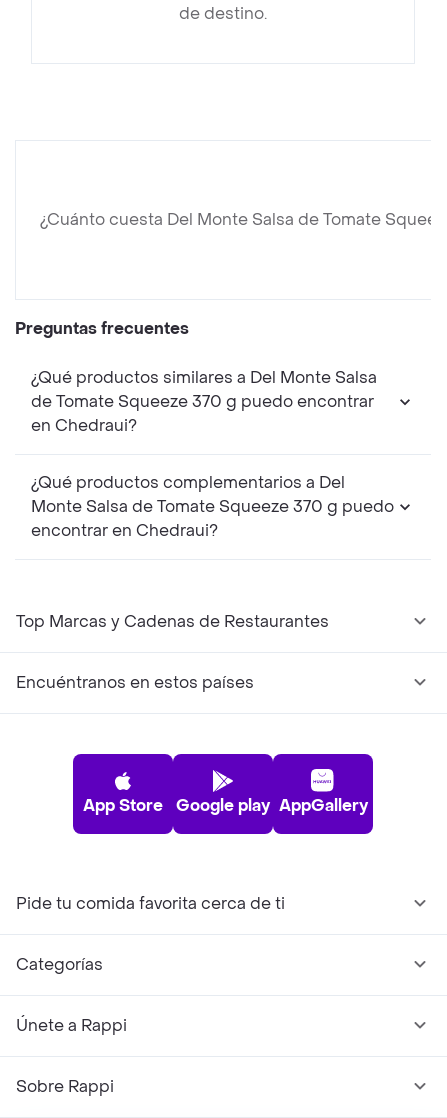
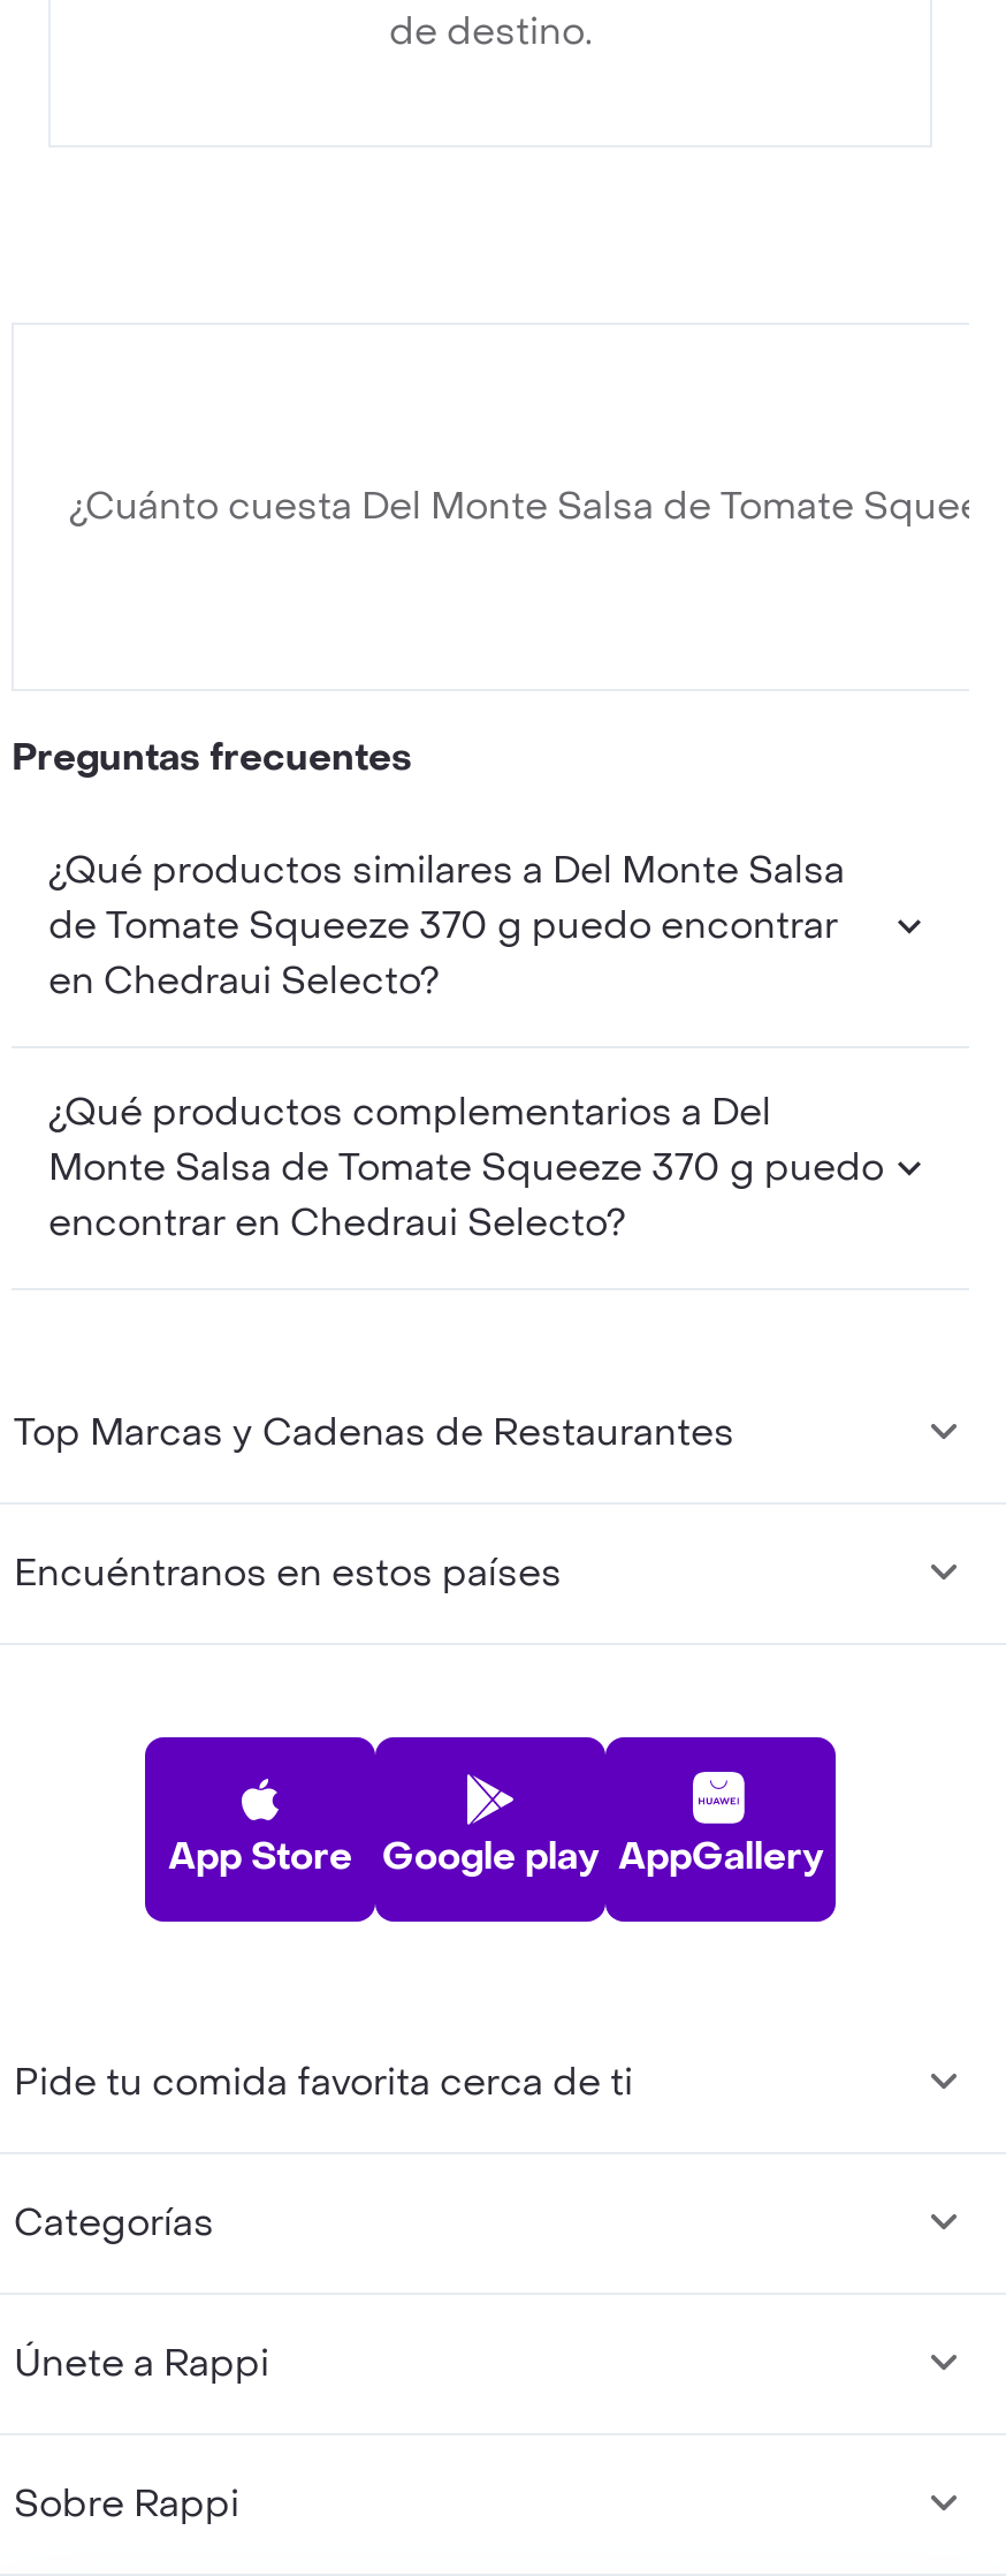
- en Chedraui?
+ en Chedraui Selecto?

- encontrar en Chedraui?
+ encontrar en Chedraui Selecto?
